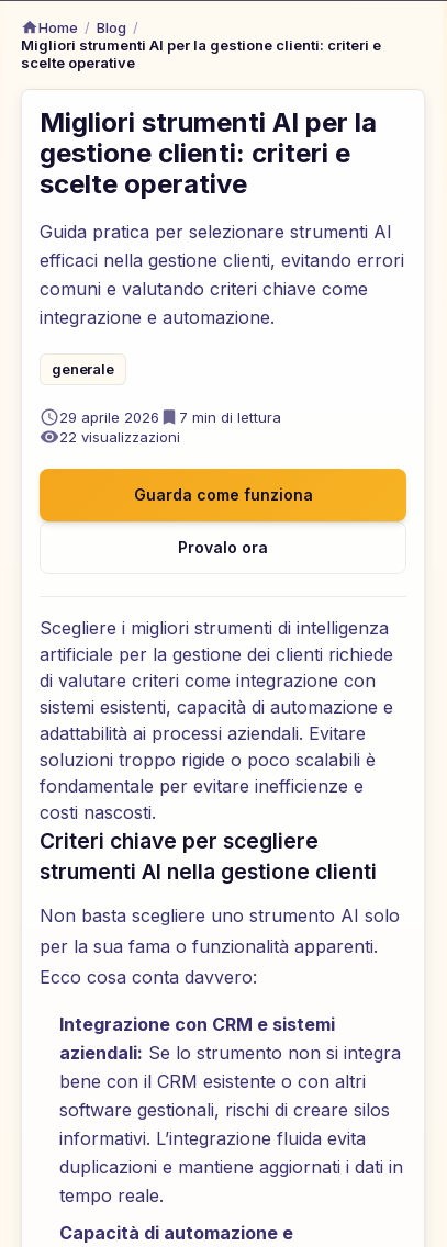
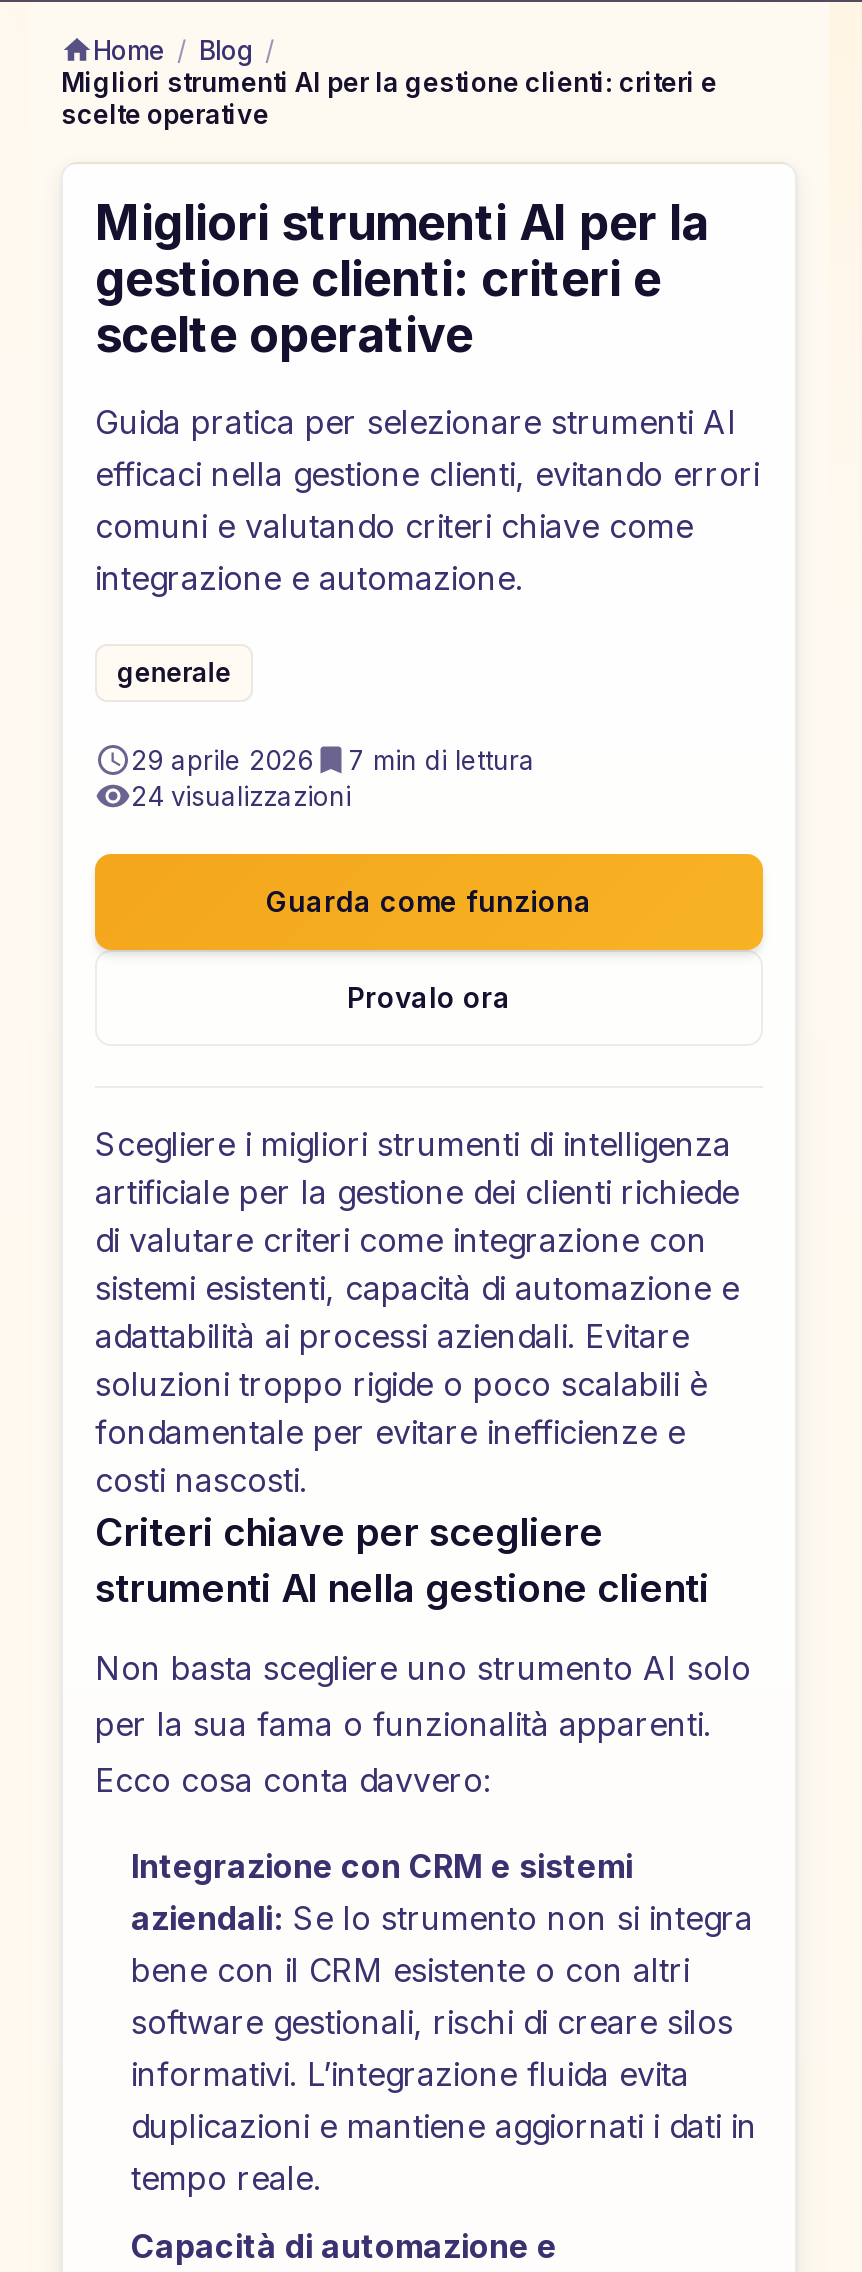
- 22 visualizzazioni
+ 24 visualizzazioni
